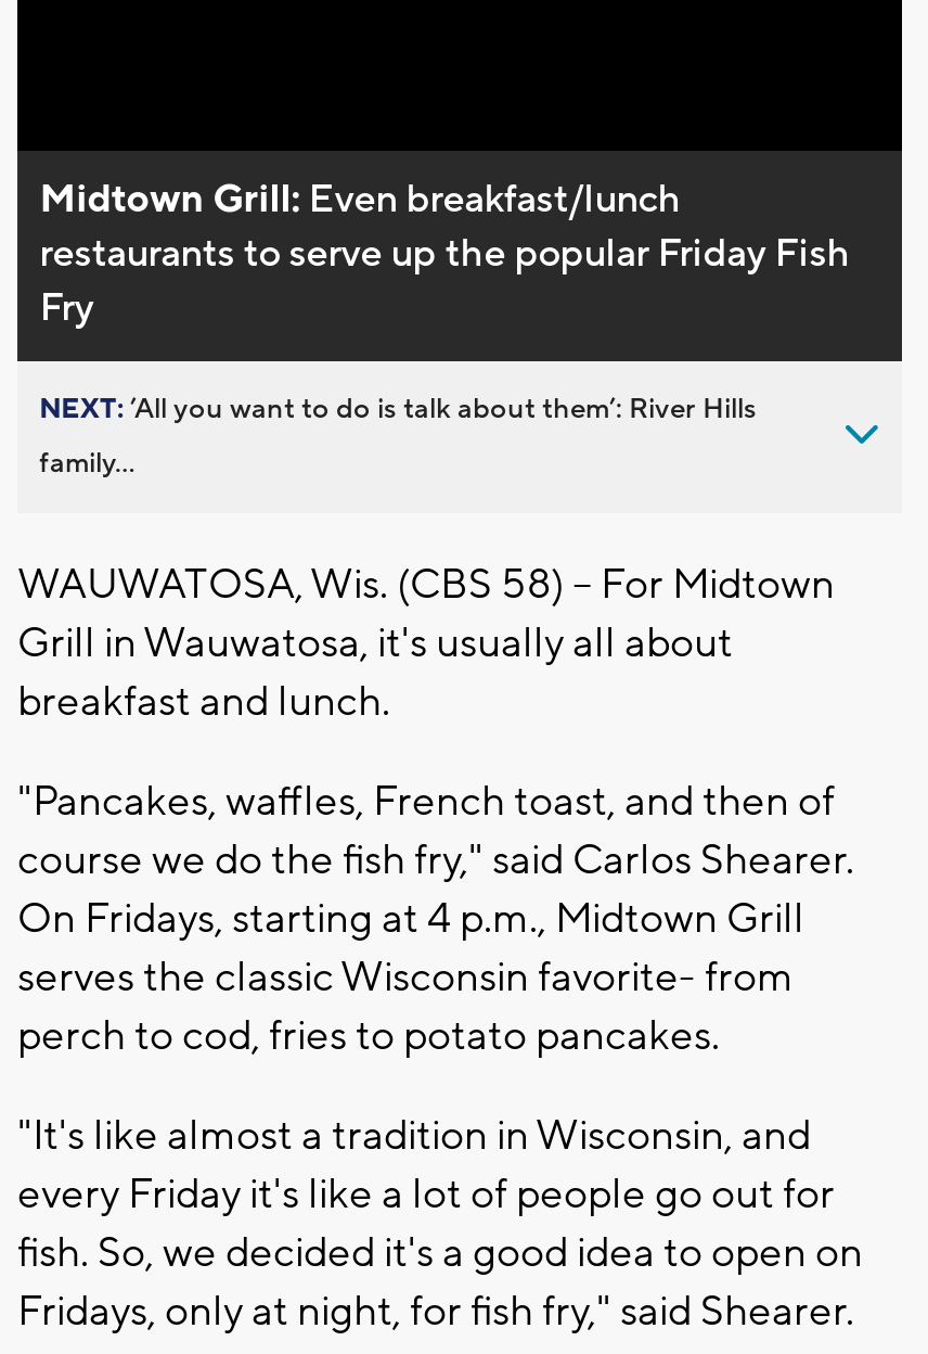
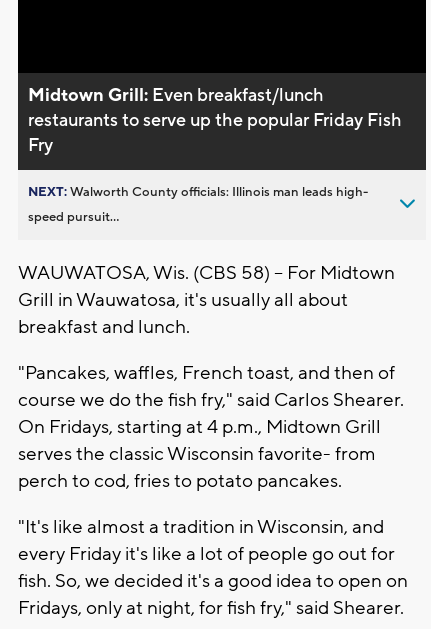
- NEXT: ’All you want to do is talk about them’: River Hills
+ NEXT: Walworth County officials: Illinois man leads high-

- family...
+ speed pursuit...
